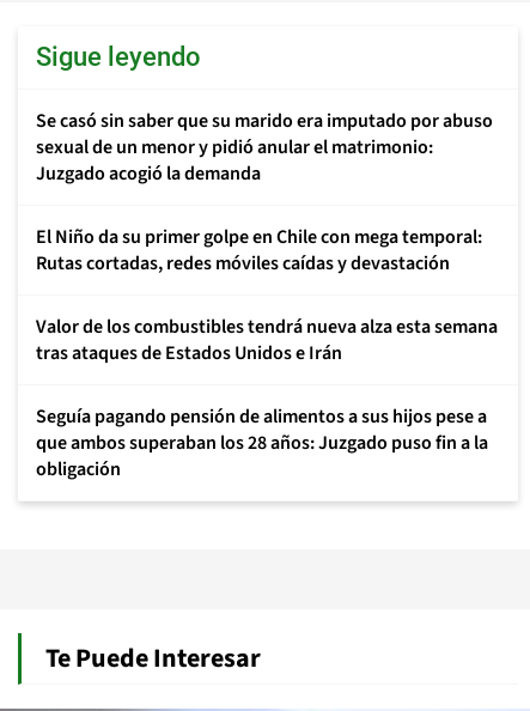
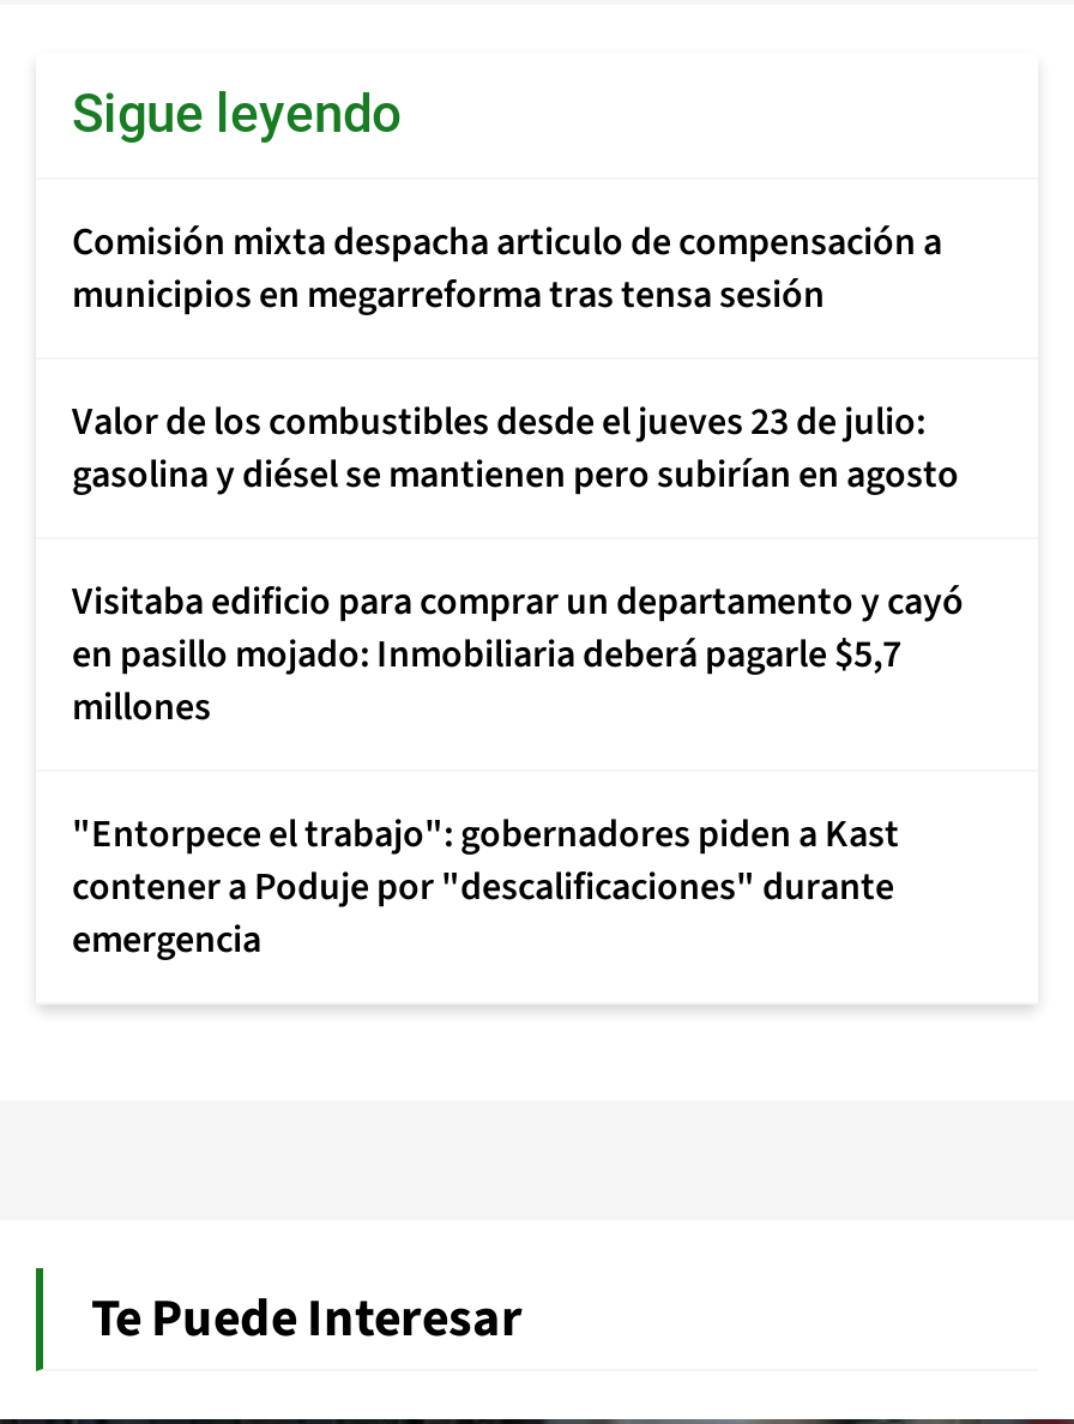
- Se casó sin saber que su marido era imputado por abuso
- sexual de un menor y pidió anular el matrimonio:
- Juzgado acogió la demanda
+ Comisión mixta despacha articulo de compensación a
+ municipios en megarreforma tras tensa sesión

- El Niño da su primer golpe en Chile con mega temporal:
- Rutas cortadas, redes móviles caídas y devastación
+ Valor de los combustibles desde el jueves 23 de julio:
+ gasolina y diésel se mantienen pero subirían en agosto

- Valor de los combustibles tendrá nueva alza esta semana
- tras ataques de Estados Unidos e Irán
+ Visitaba edificio para comprar un departamento y cayó
+ en pasillo mojado: Inmobiliaria deberá pagarle $5,7
+ millones

- Seguía pagando pensión de alimentos a sus hijos pese a
- que ambos superaban los 28 años: Juzgado puso fin a la
- obligación
+ "Entorpece el trabajo": gobernadores piden a Kast
+ contener a Poduje por "descalificaciones" durante
+ emergencia
